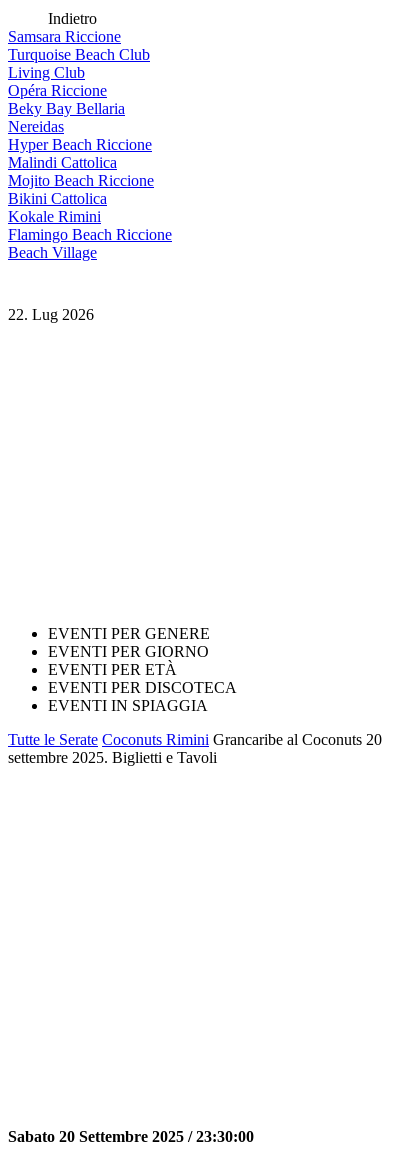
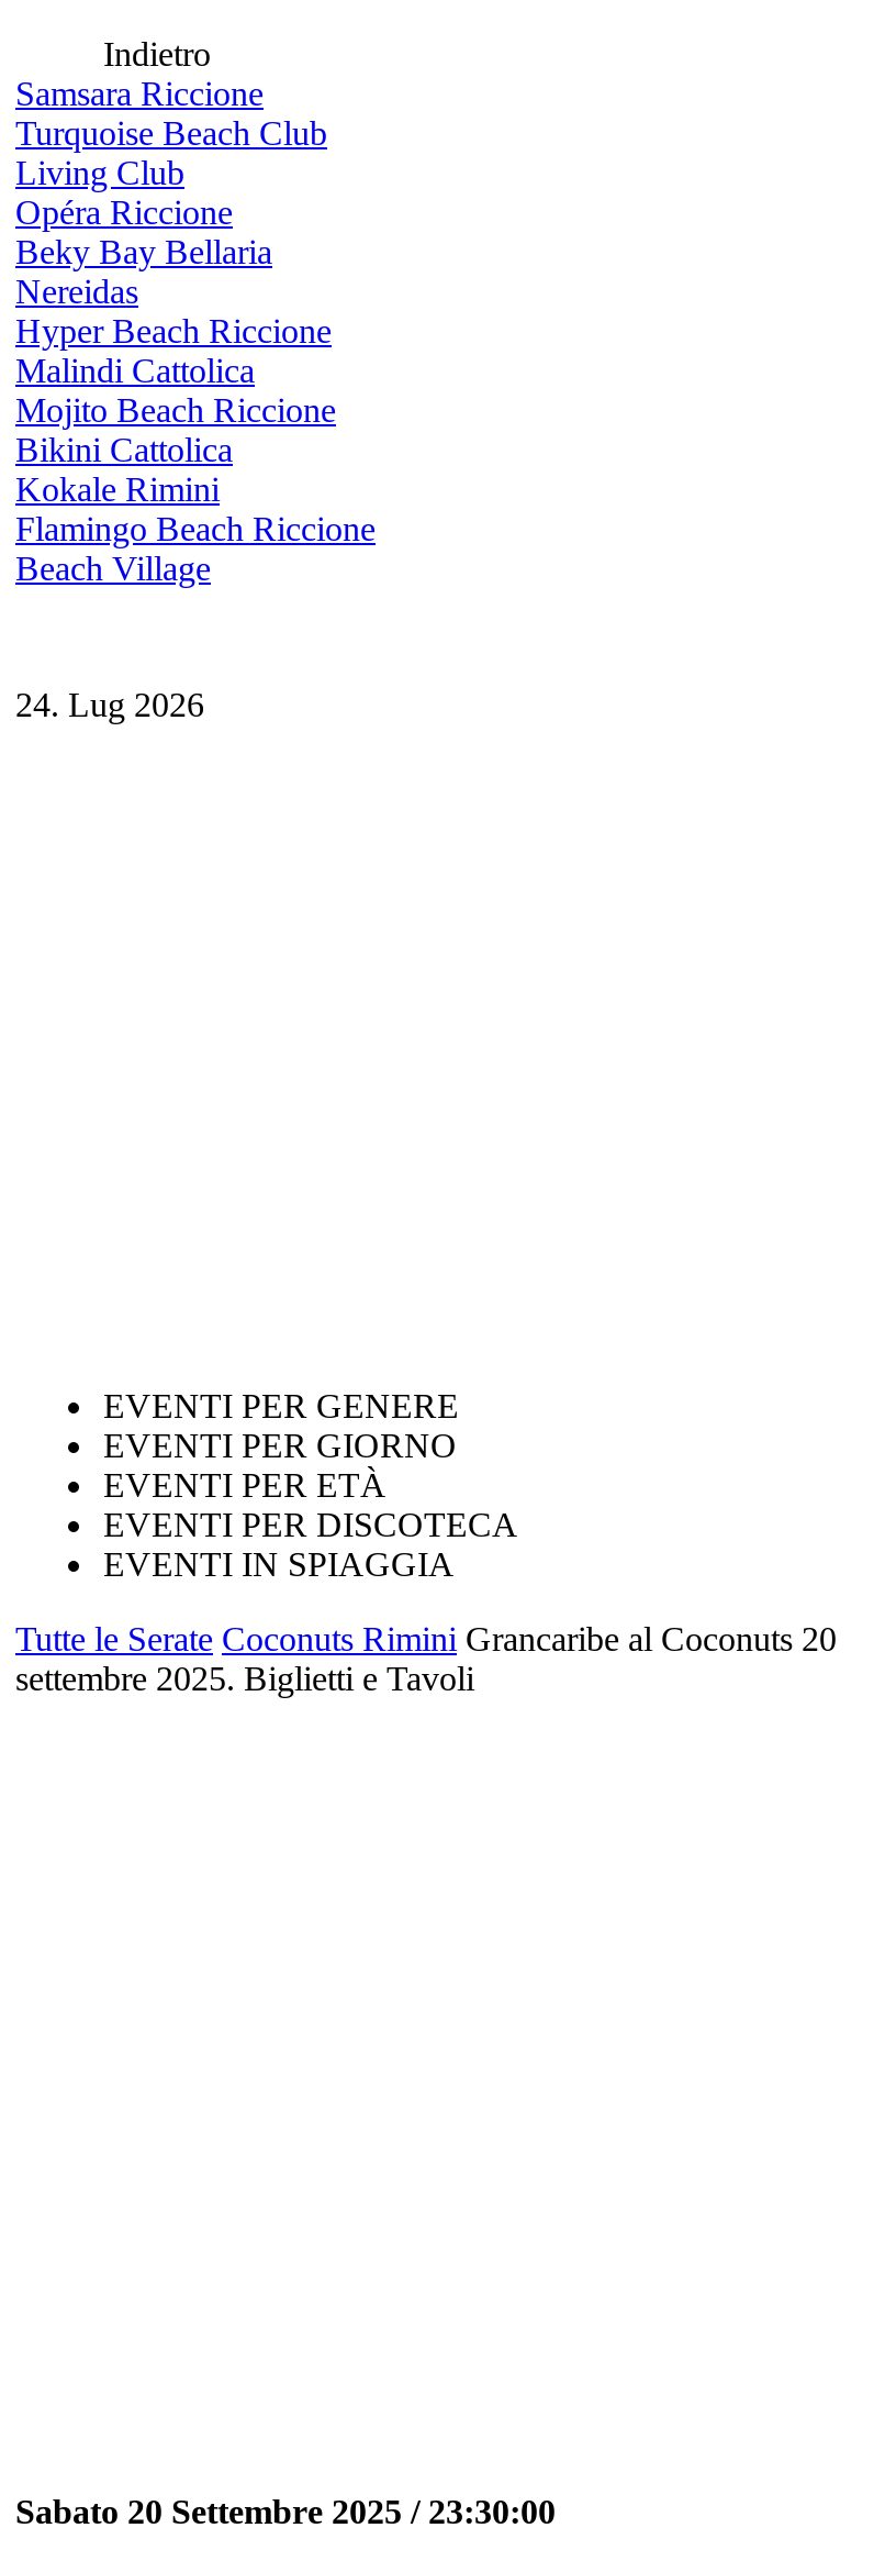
- 22. Lug 2026
+ 24. Lug 2026
